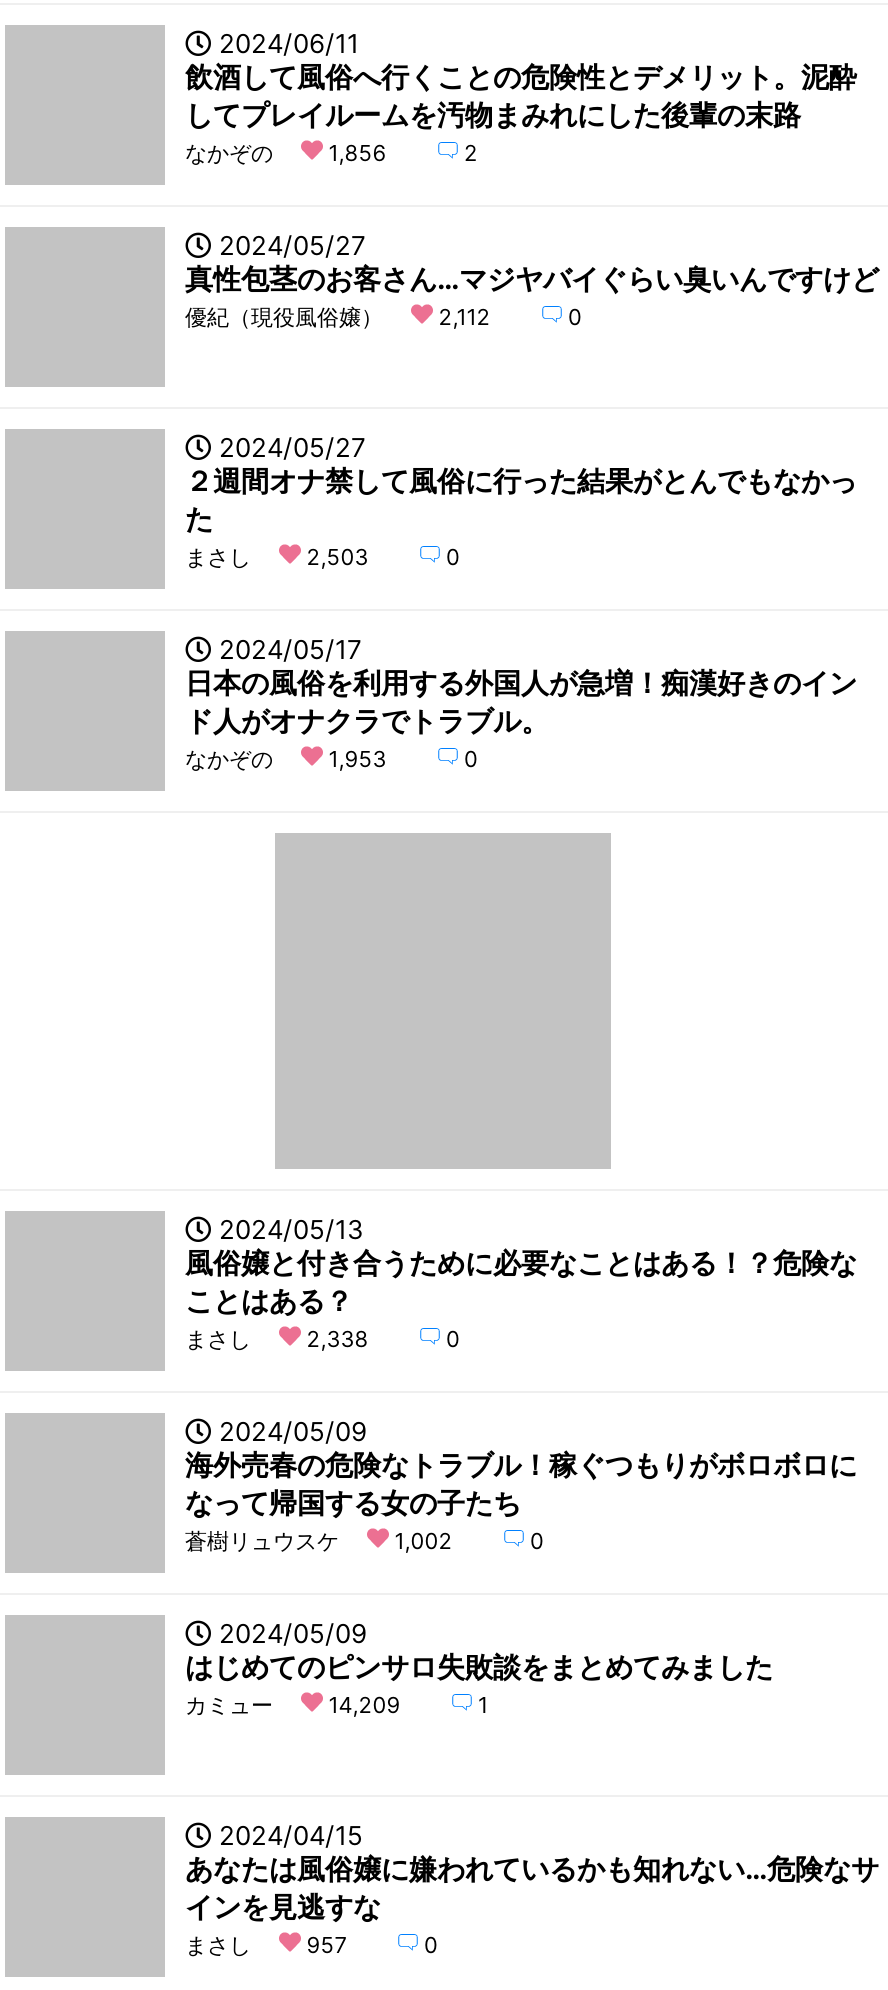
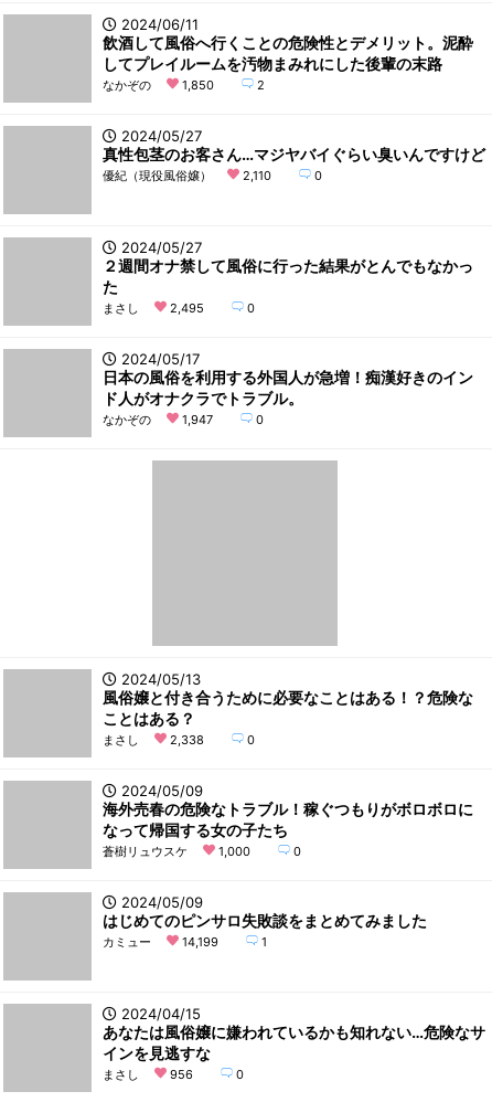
- なかぞの 1,856
+ なかぞの 1,850

- 優紀（現役風俗嬢） 2,112
+ 優紀（現役風俗嬢） 2,110

- まさし 2,503
+ まさし 2,495

- なかぞの 1,953
+ なかぞの 1,947

- 蒼樹リュウスケ 1,002
+ 蒼樹リュウスケ 1,000

- カミュー 14,209
+ カミュー 14,199

- まさし 957
+ まさし 956
